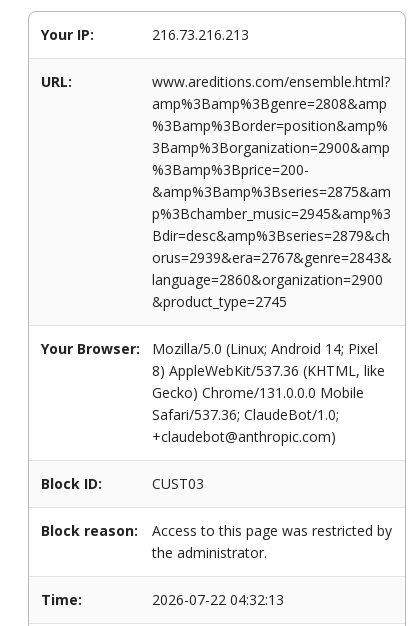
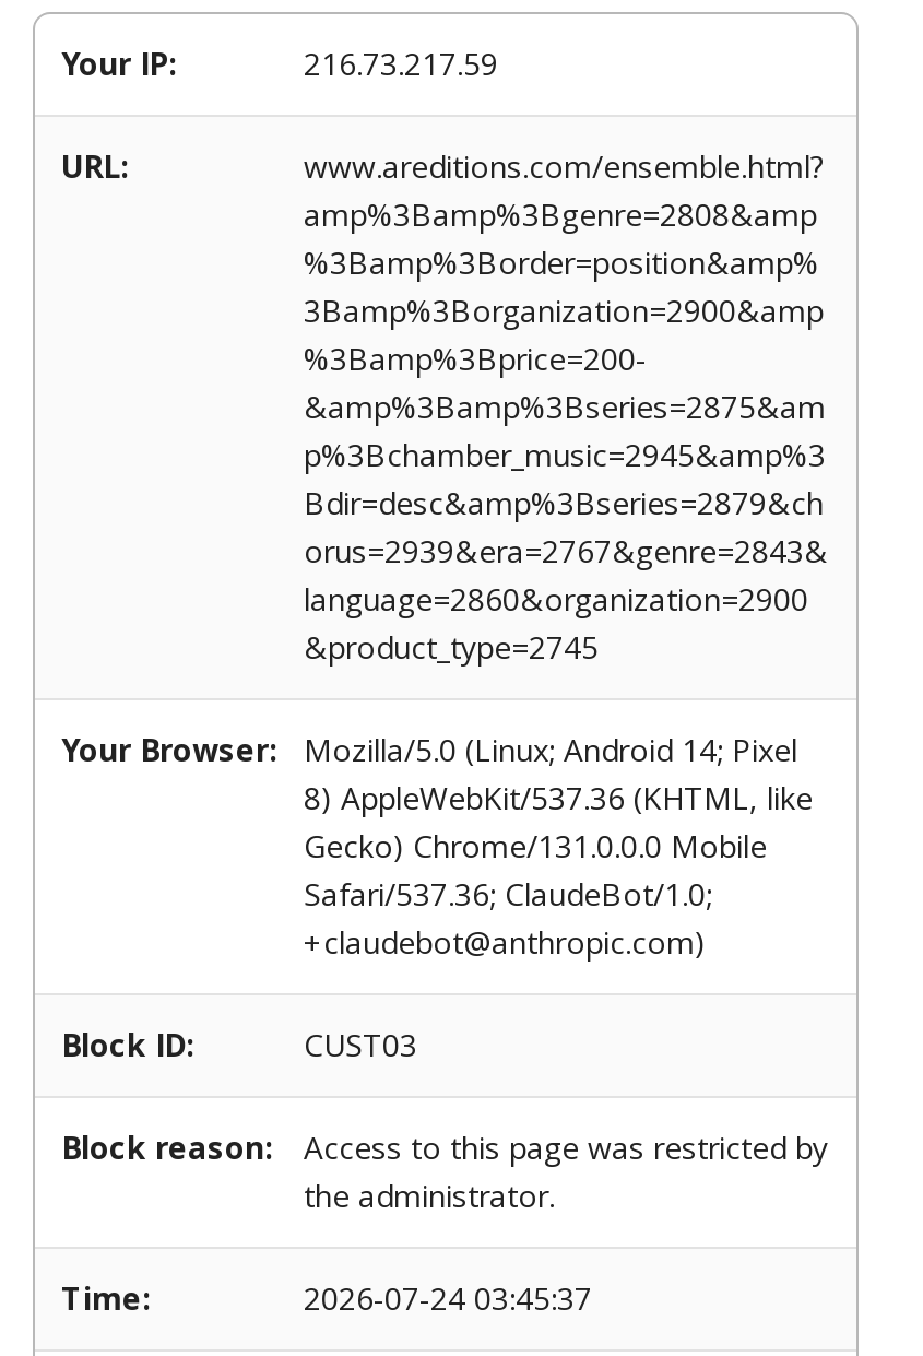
- 216.73.216.213
+ 216.73.217.59

- 2026-07-22 04:32:13
+ 2026-07-24 03:45:37
